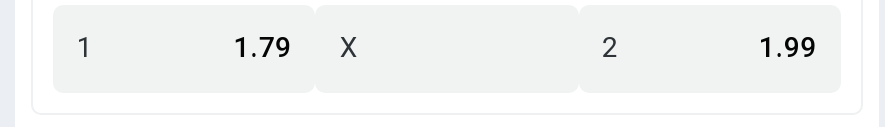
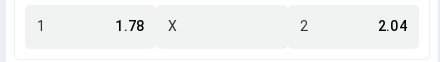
- 1.79 X
+ 1.78 X

- 1.99
+ 2.04
